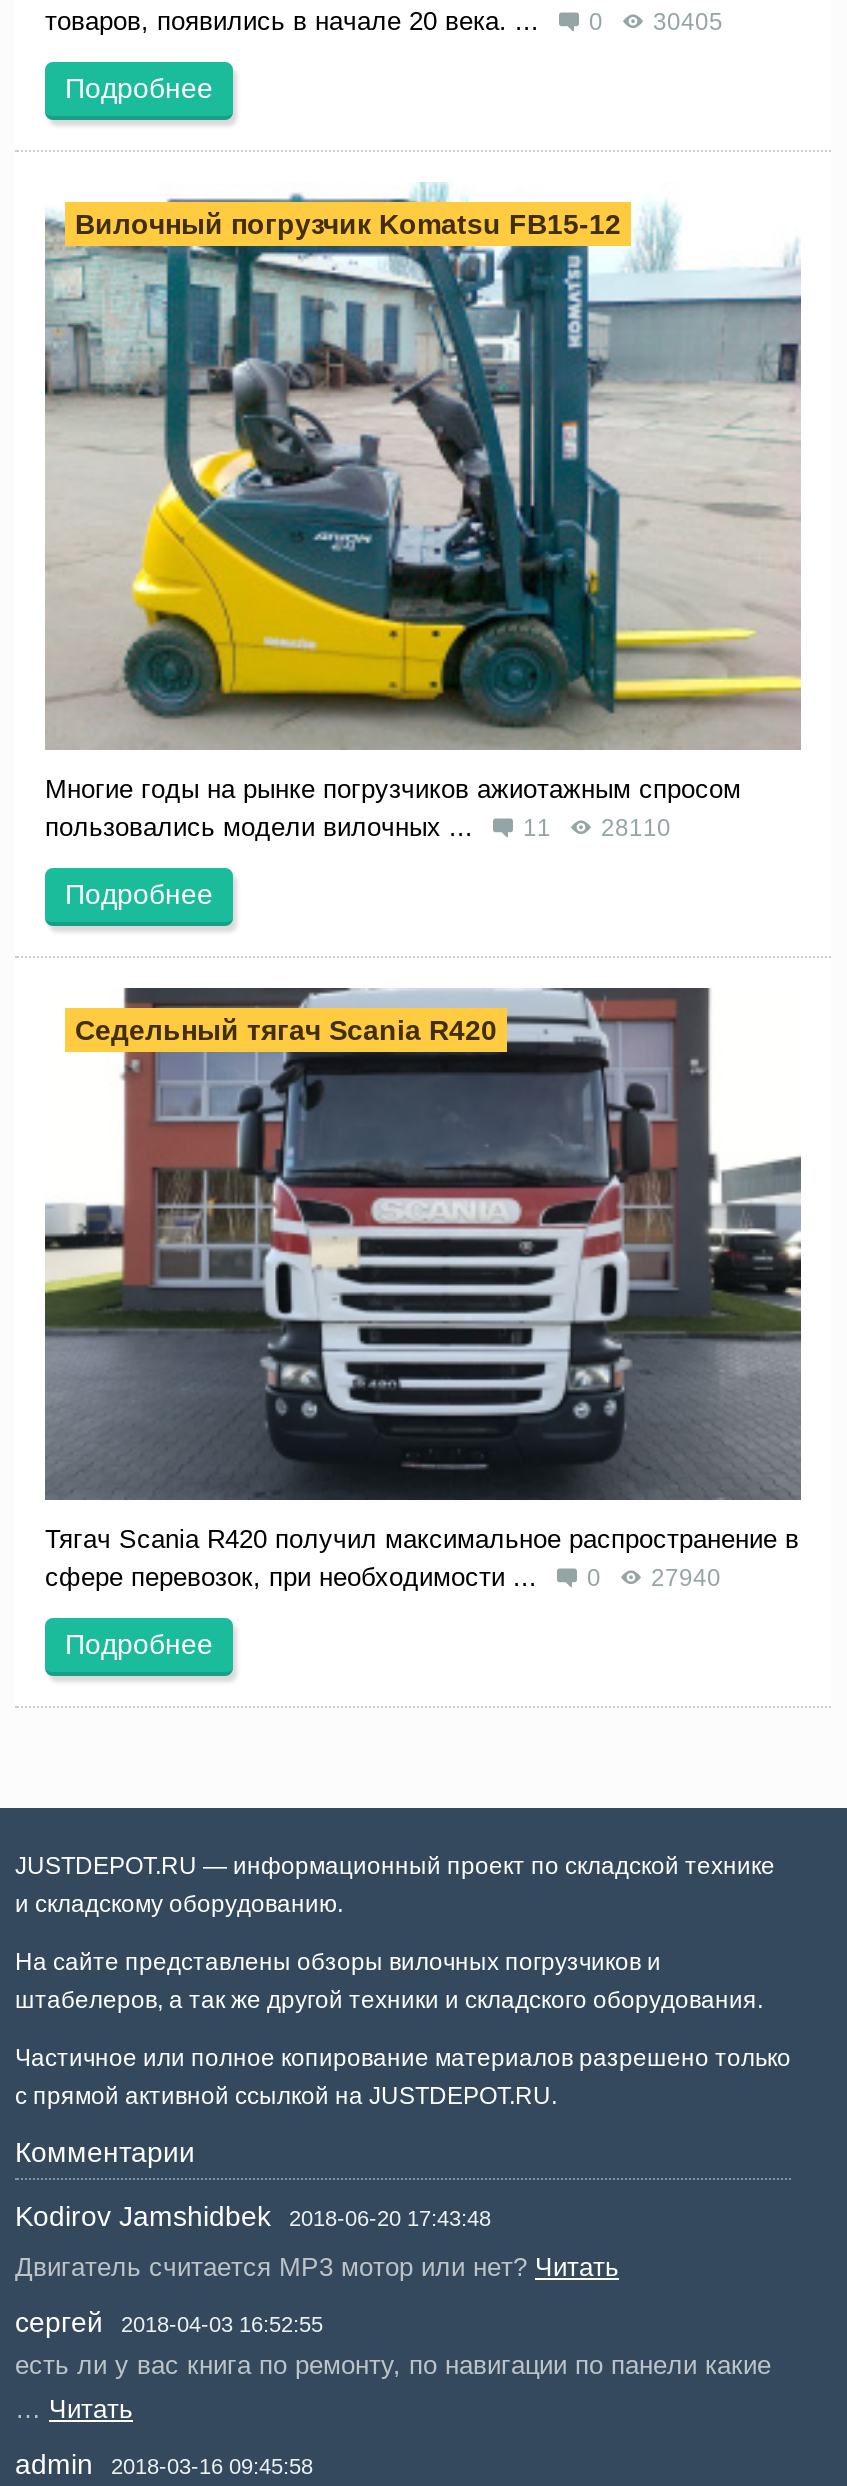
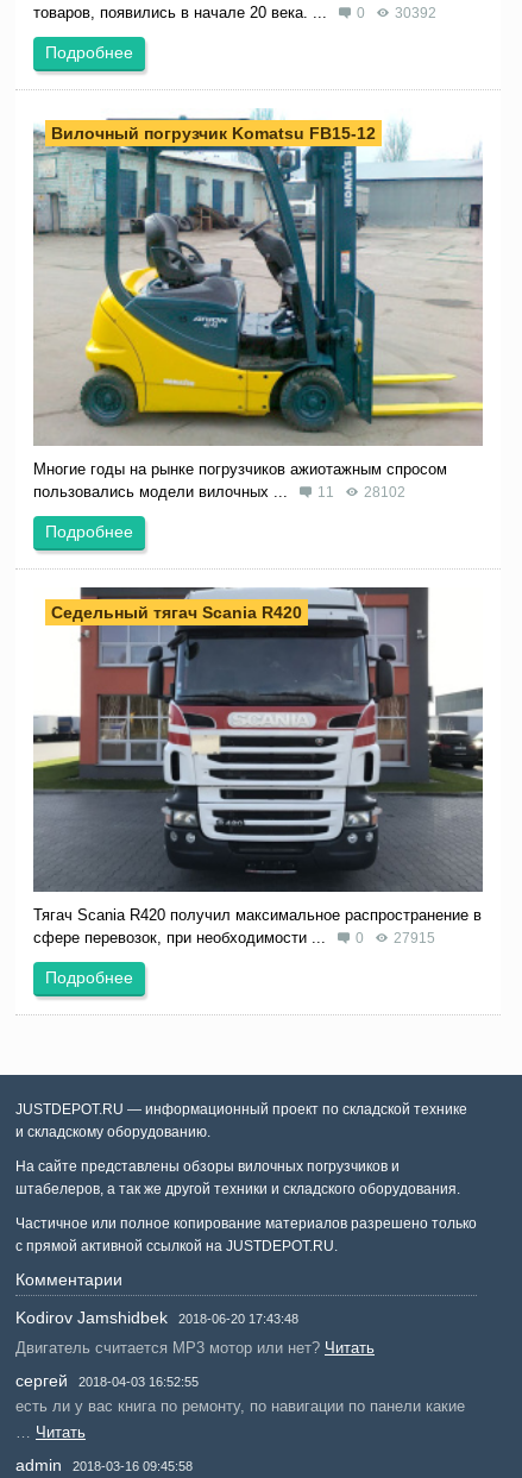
- товаров, появились в начале 20 века. ... 0 30405
+ товаров, появились в начале 20 века. ... 0 30392

- пользовались модели вилочных ... 11 28110
+ пользовались модели вилочных ... 11 28102

- сфере перевозок, при необходимости ... 0 27940
+ сфере перевозок, при необходимости ... 0 27915
